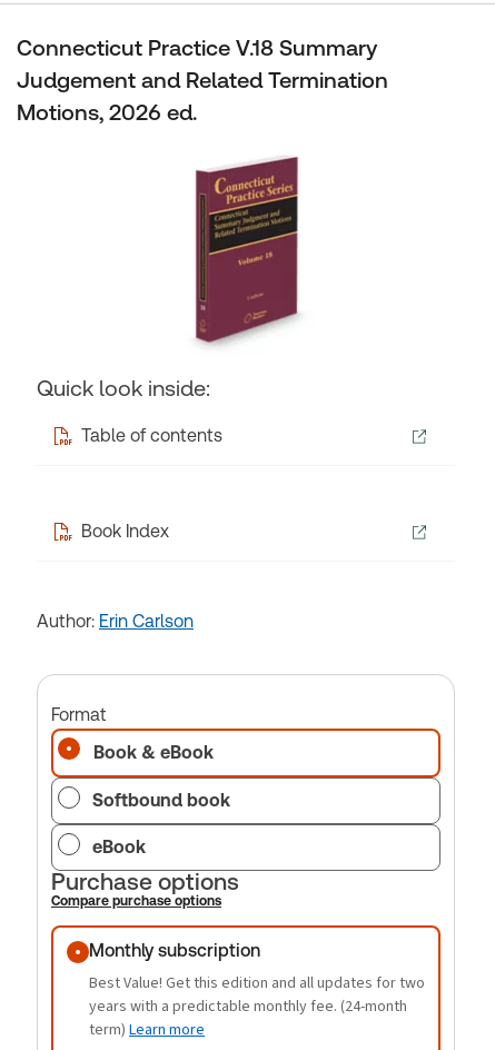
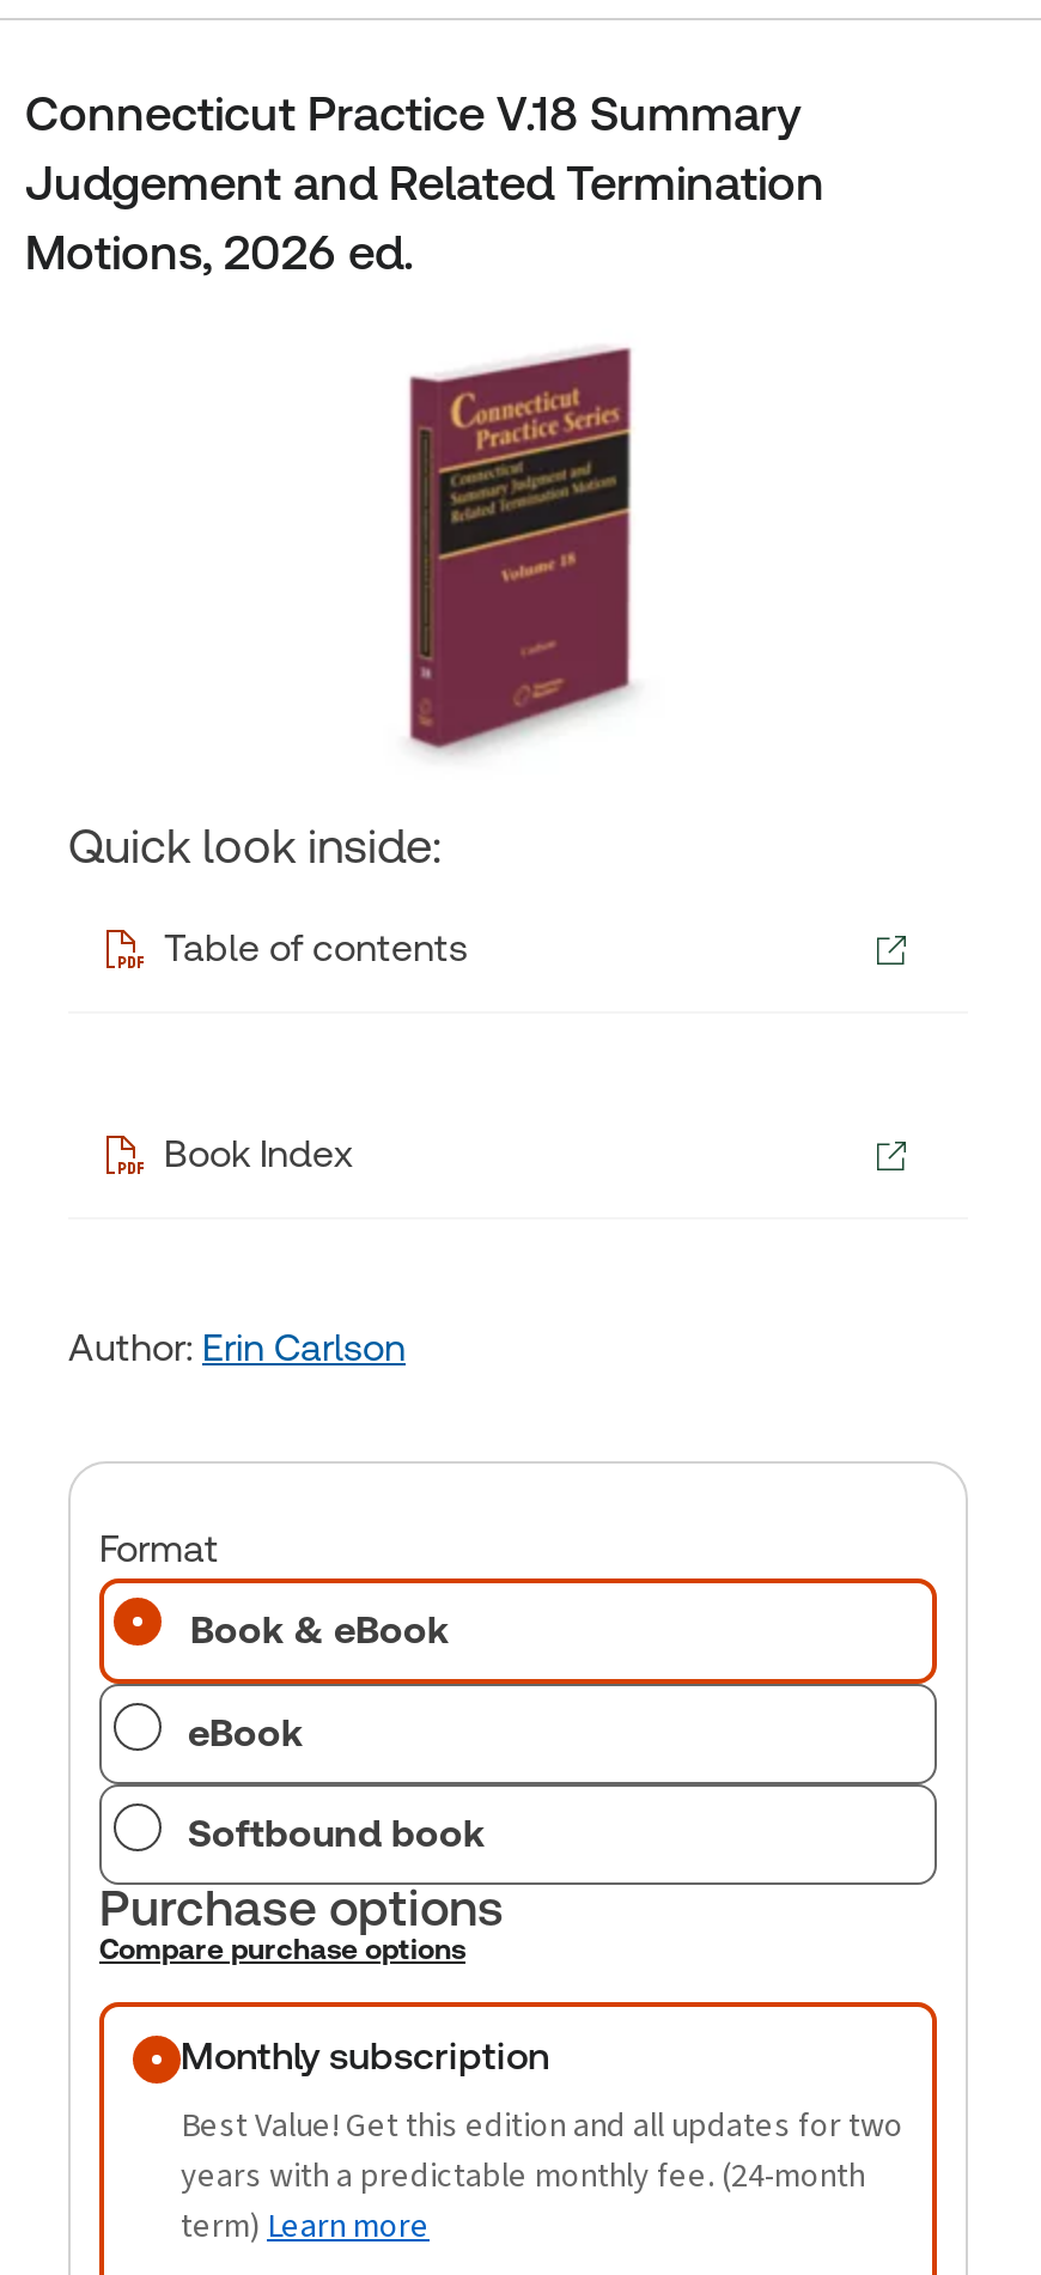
moved down: Softbound book

moved up: eBook
